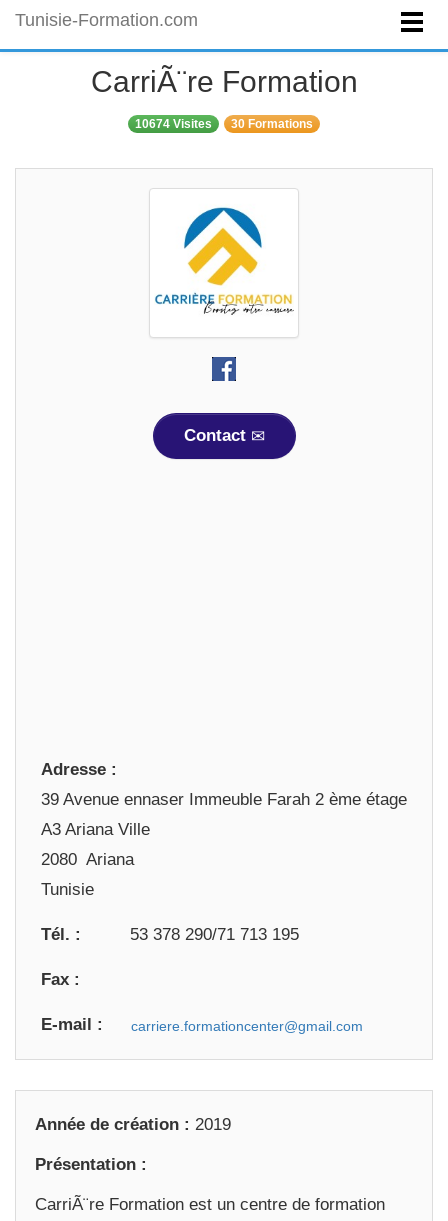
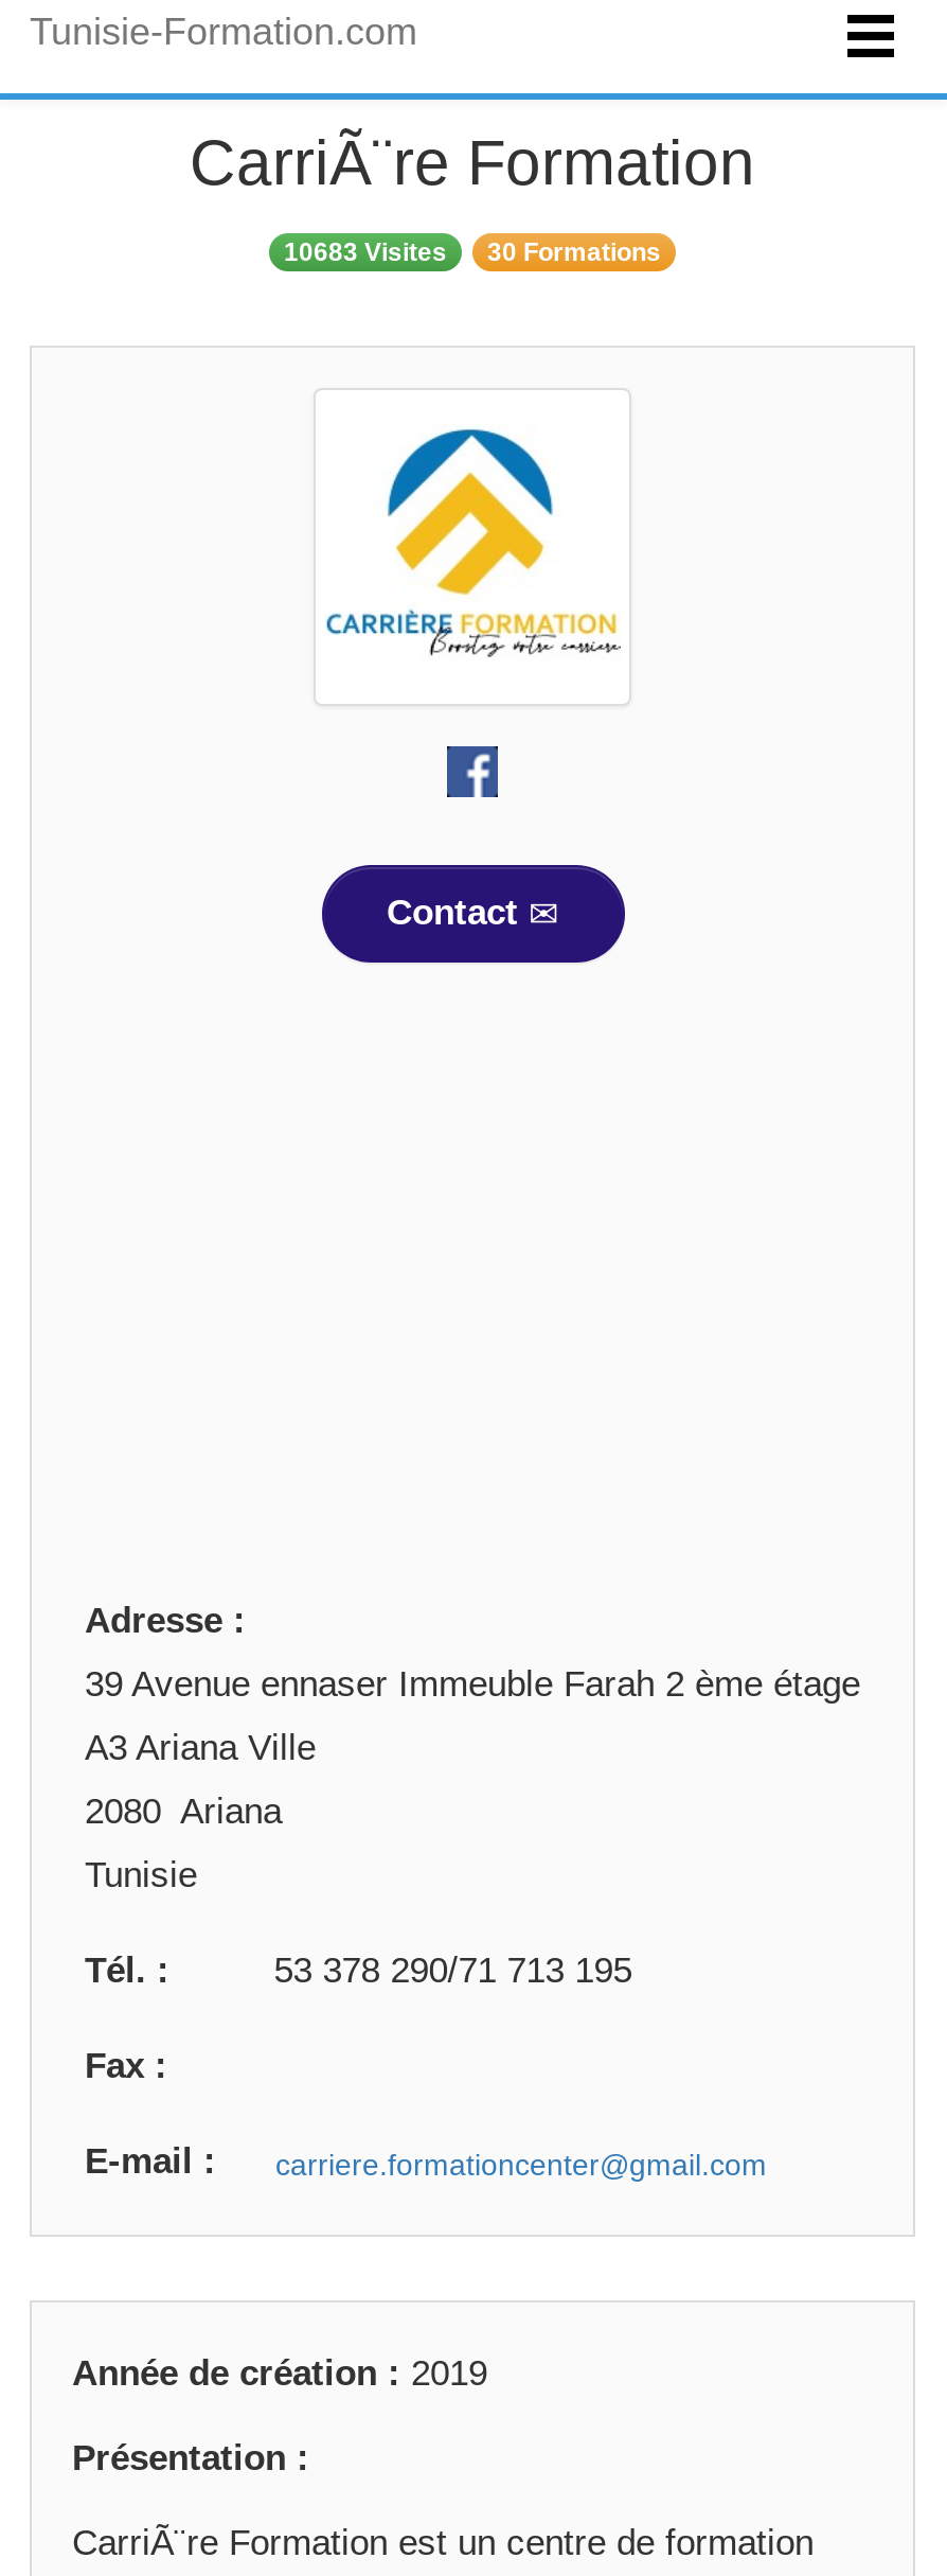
- 10674 Visites 30 Formations
+ 10683 Visites 30 Formations
